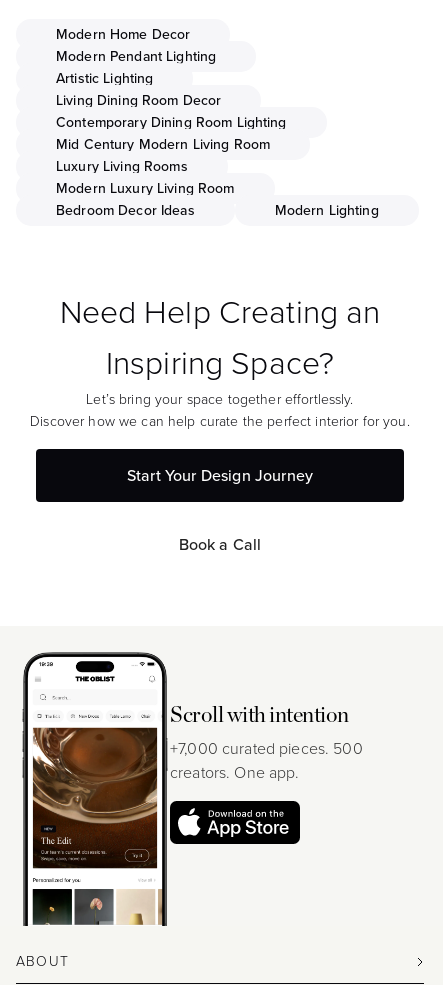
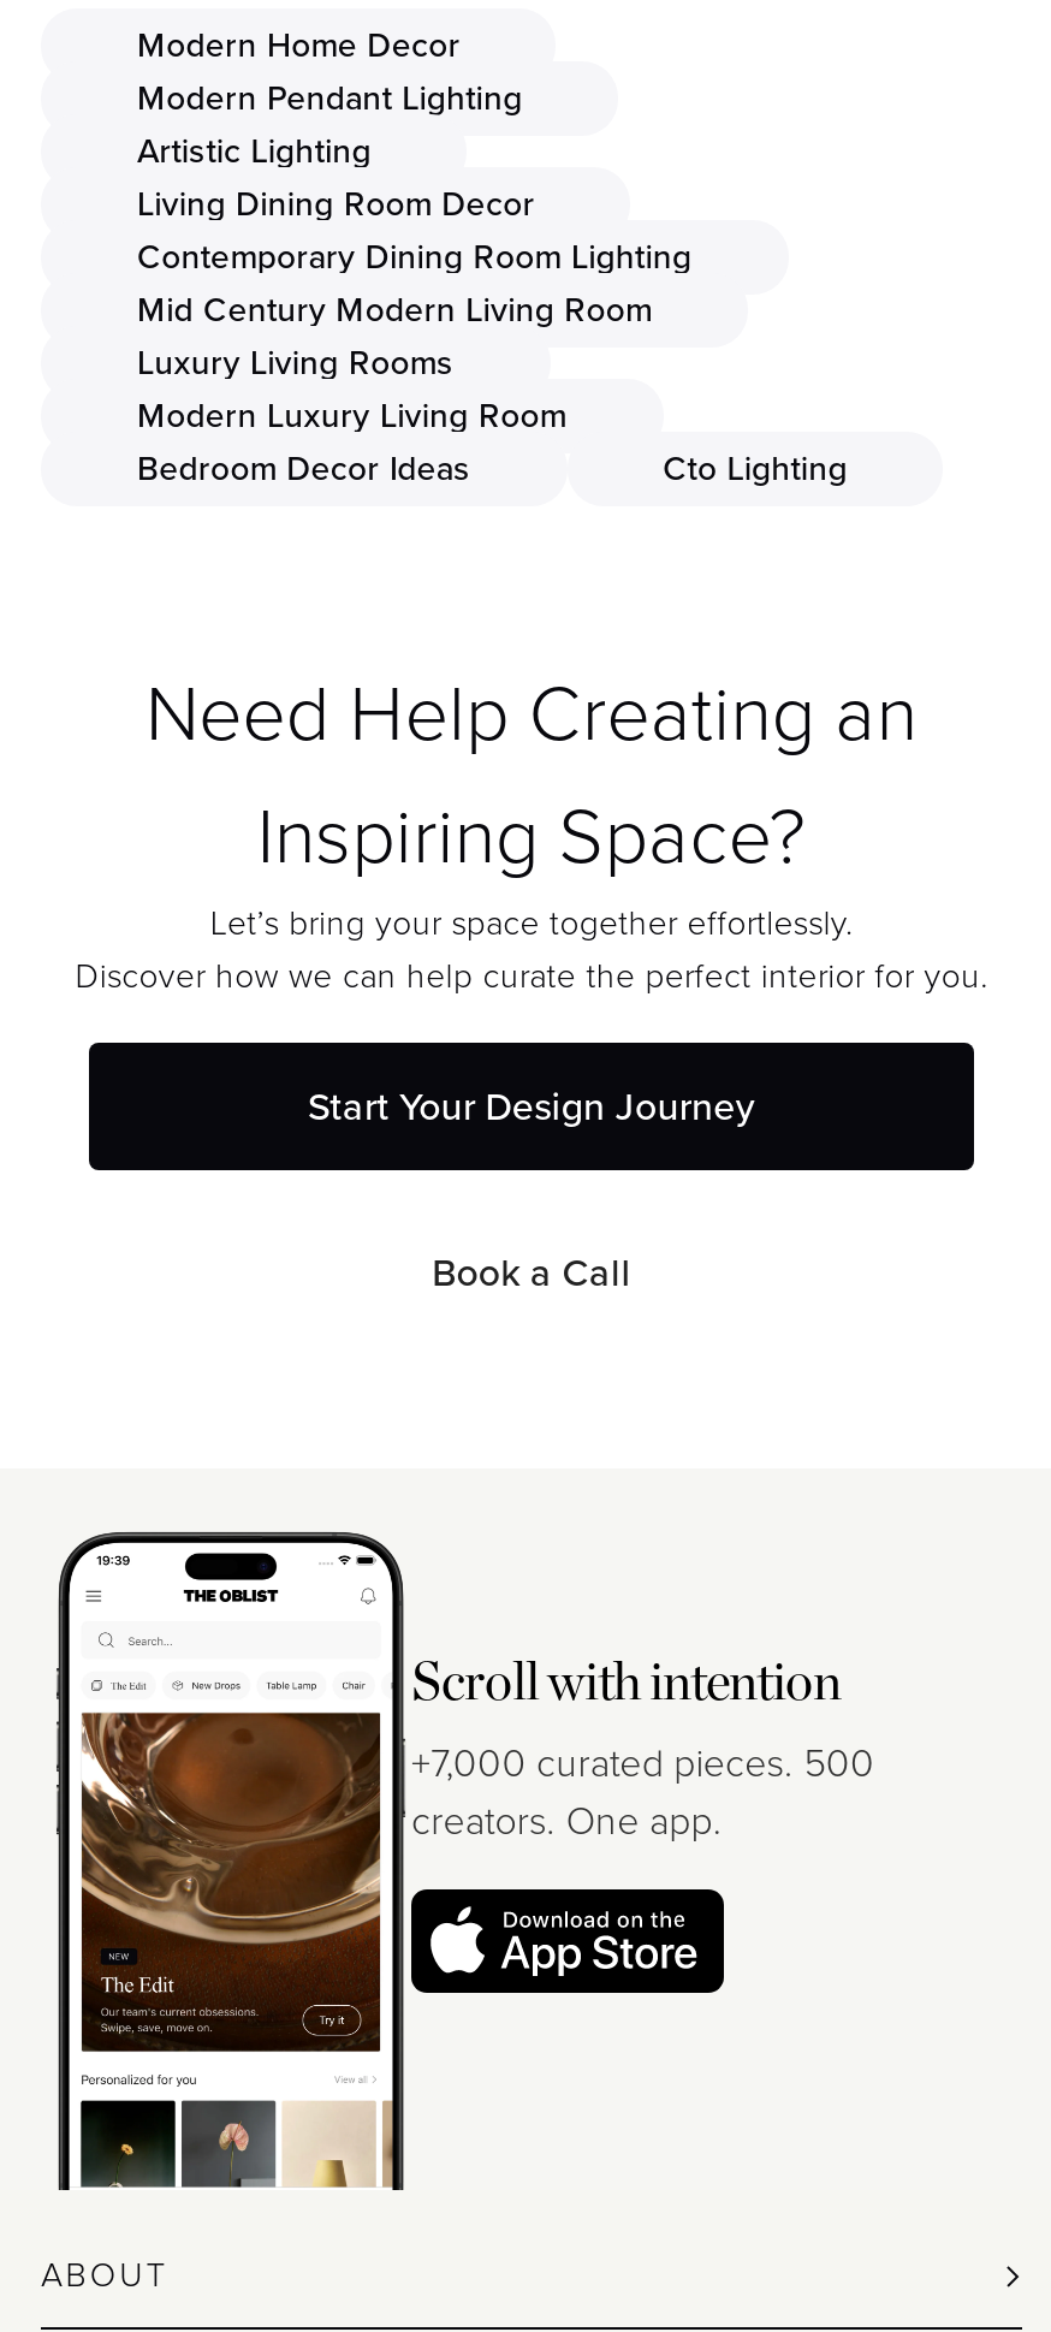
- Modern Lighting
+ Cto Lighting
